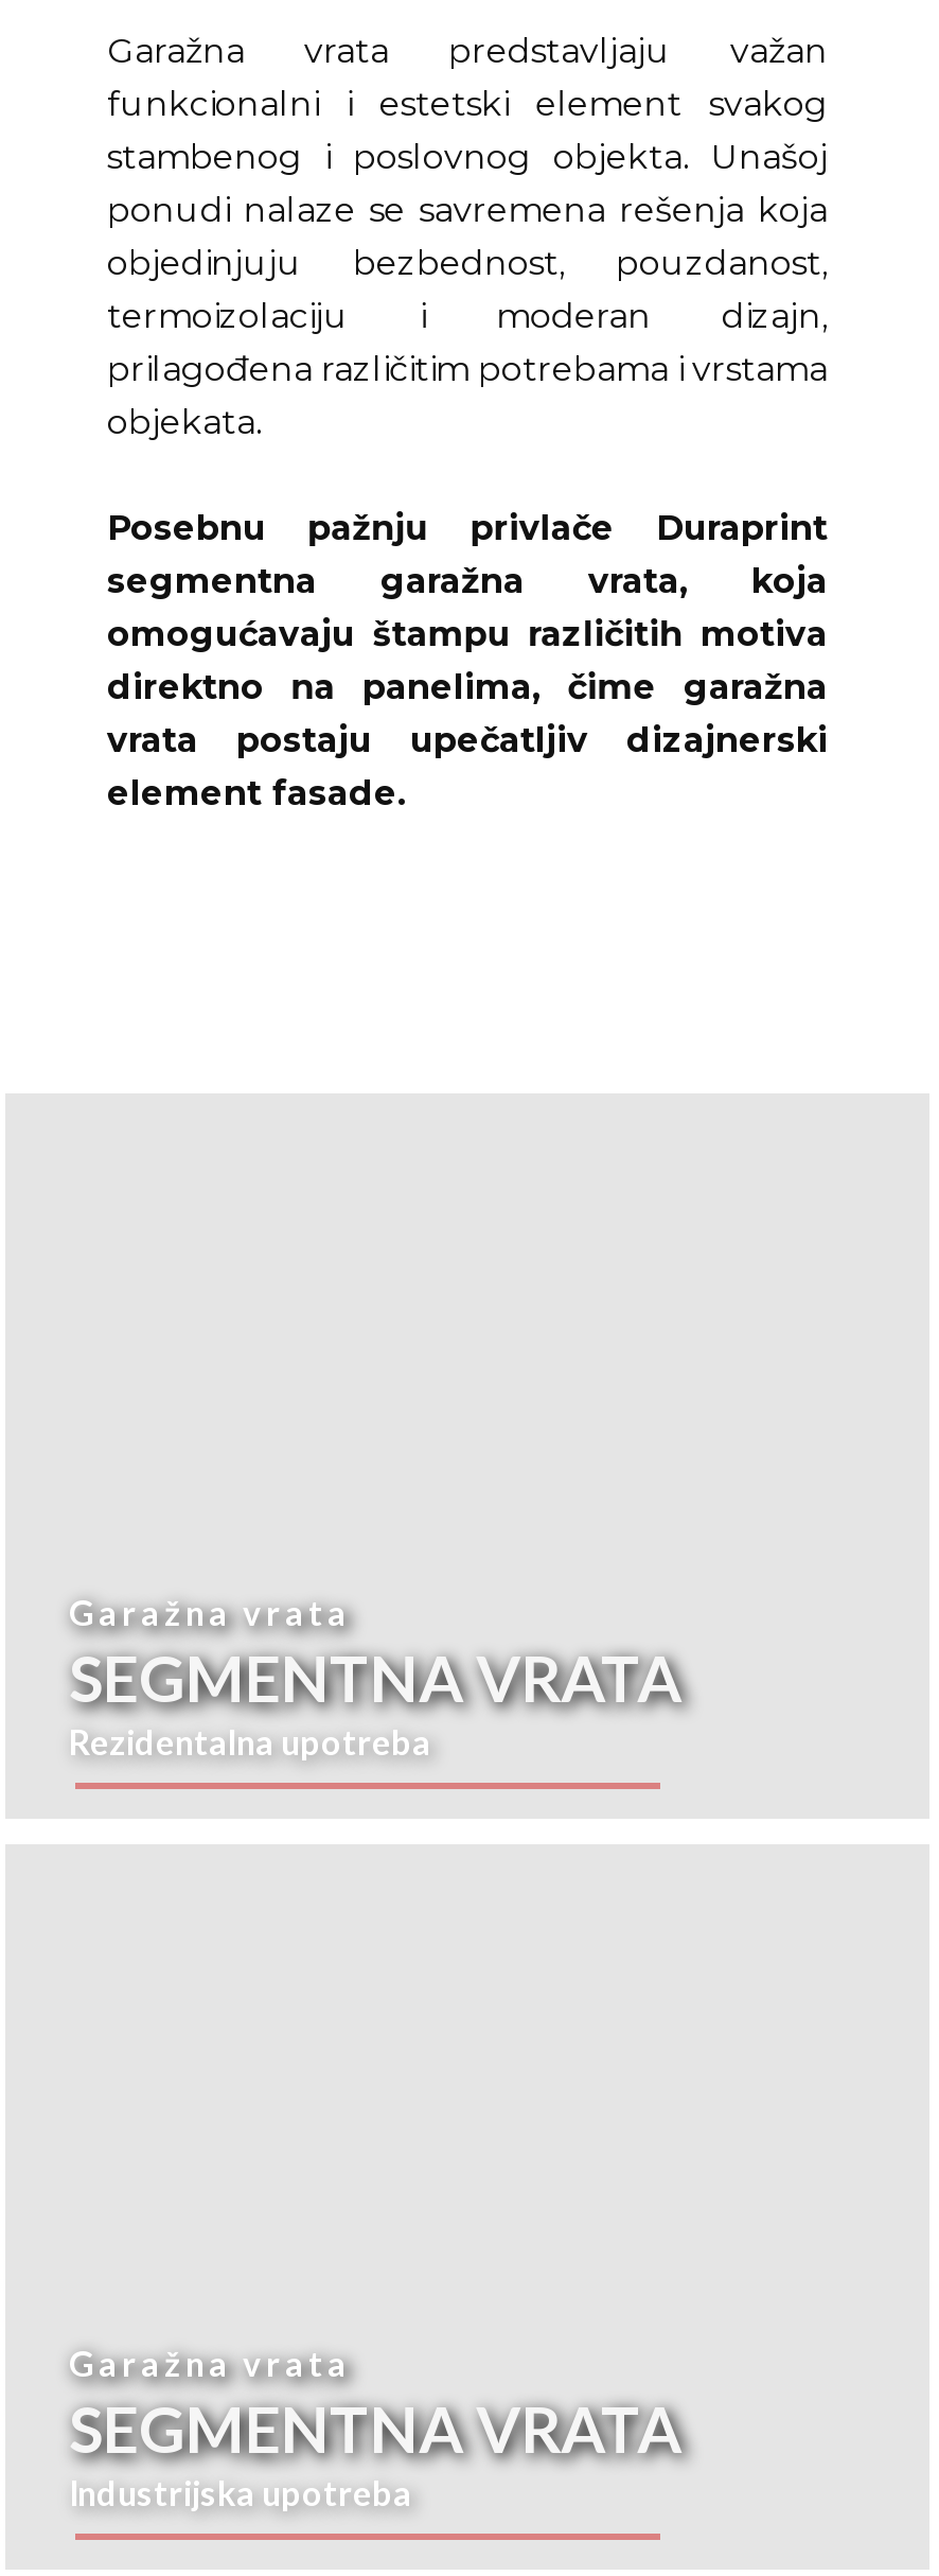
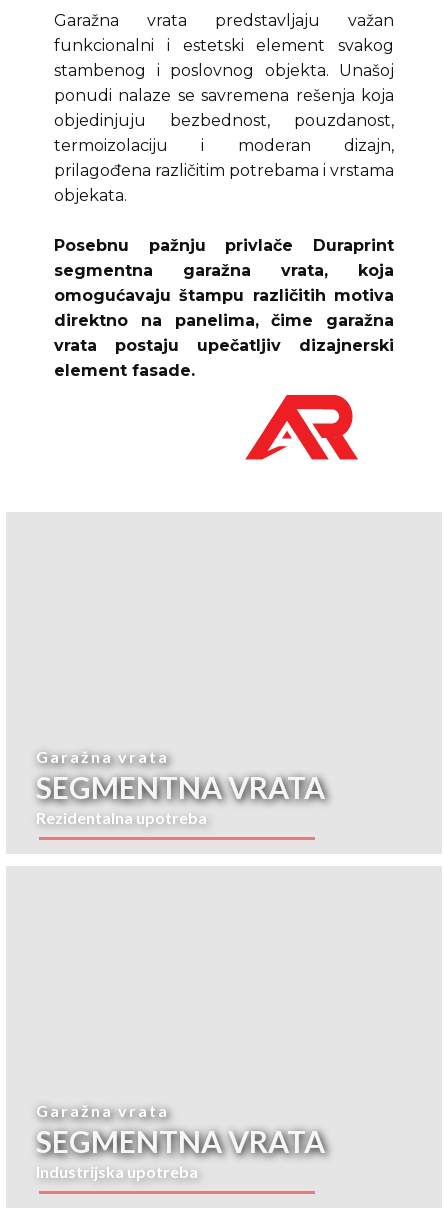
+ [image]
